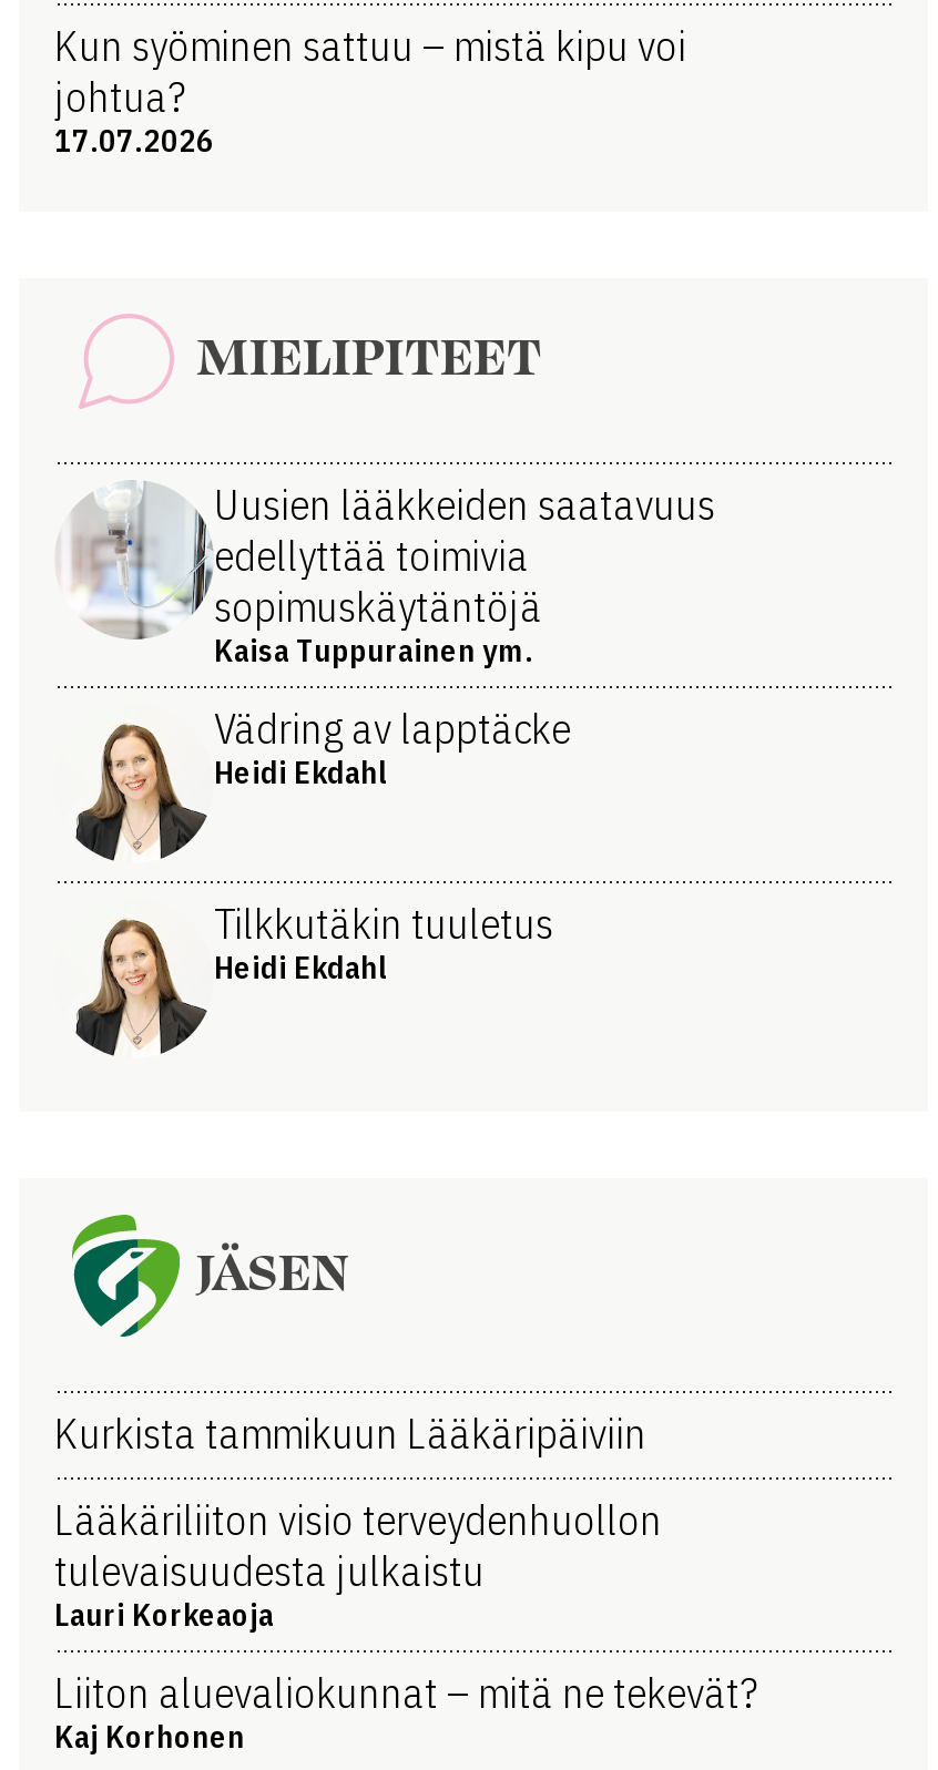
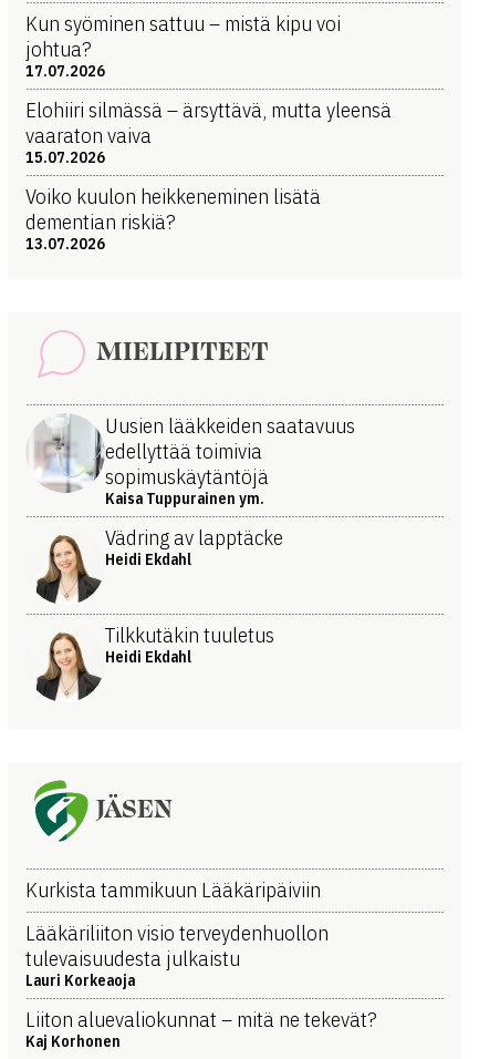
+ Elohiiri silmässä – ärsyttävä, mutta yleensä
+ vaaraton vaiva
+ 15.07.2026
+ Voiko kuulon heikkeneminen lisätä
+ dementian riskiä?
+ 13.07.2026
